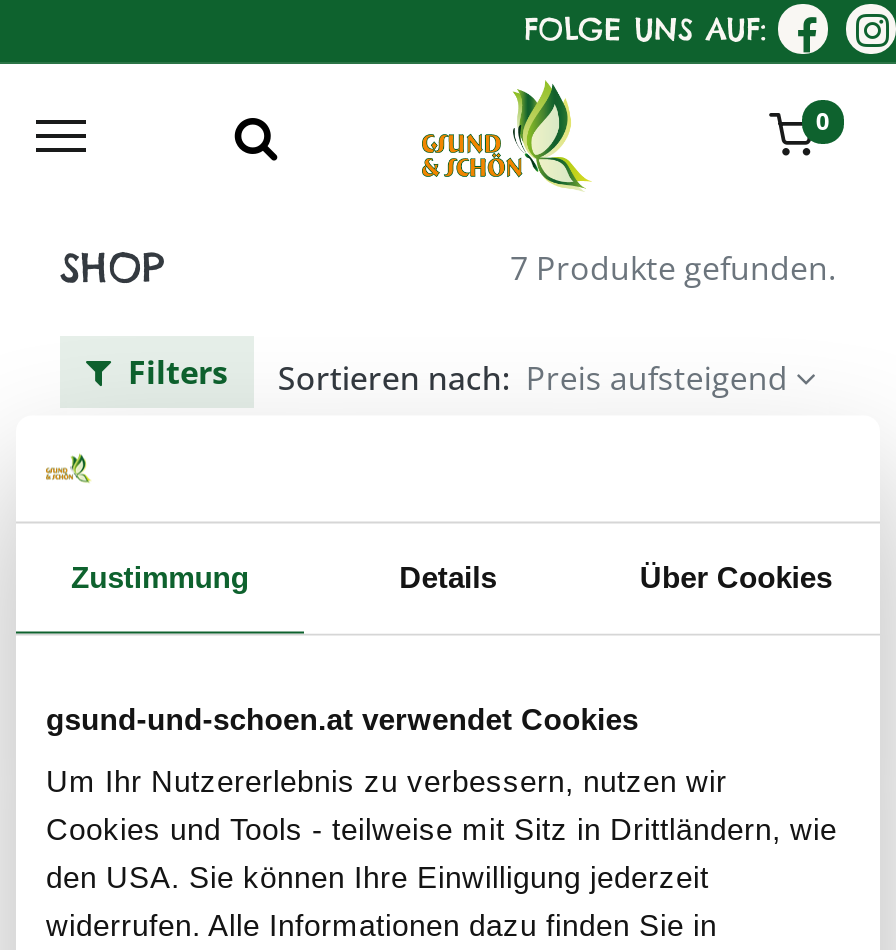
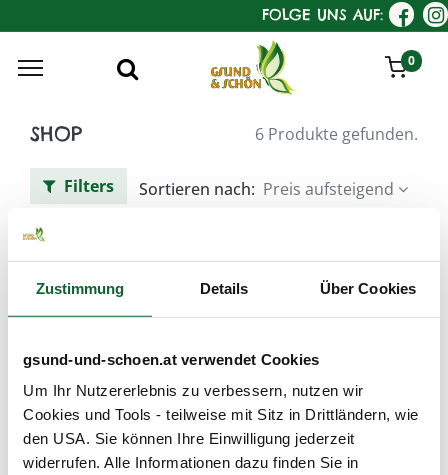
- 7 Produkte gefunden.
+ 6 Produkte gefunden.
